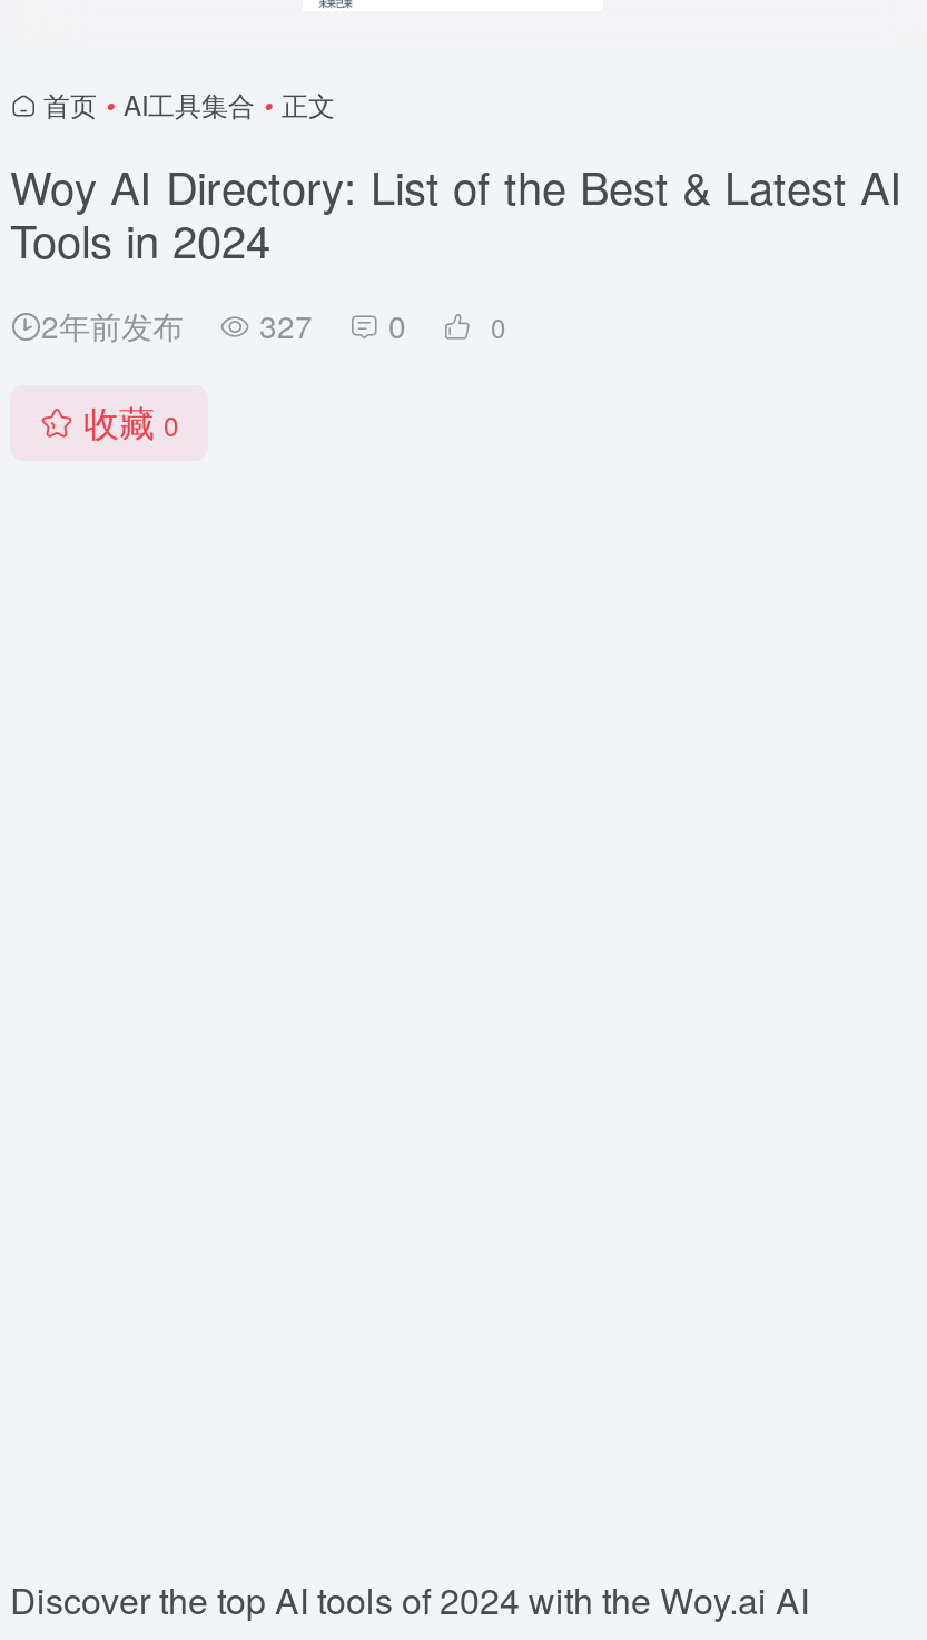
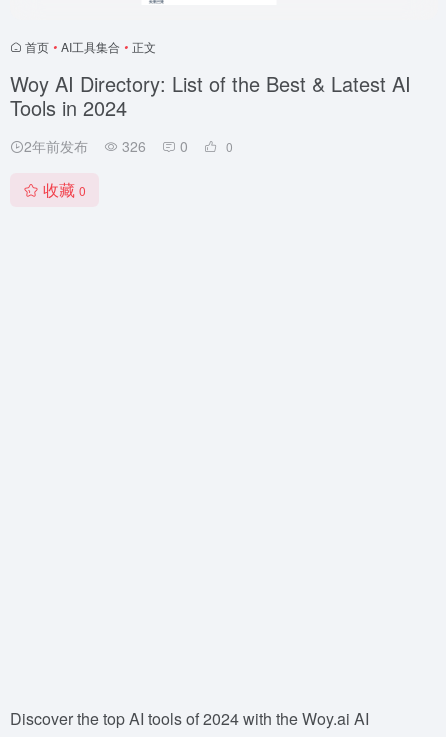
- 2年前发布 327 0
+ 2年前发布 326 0
